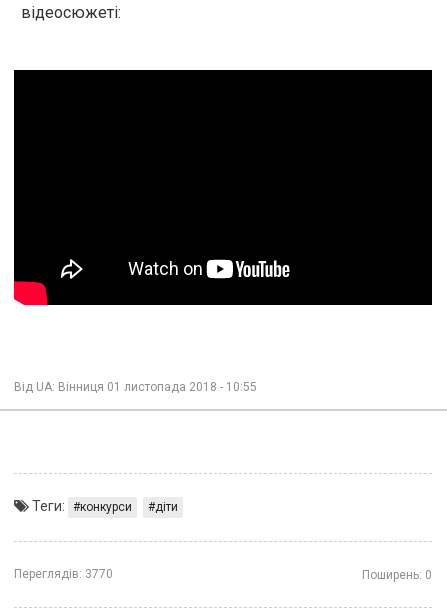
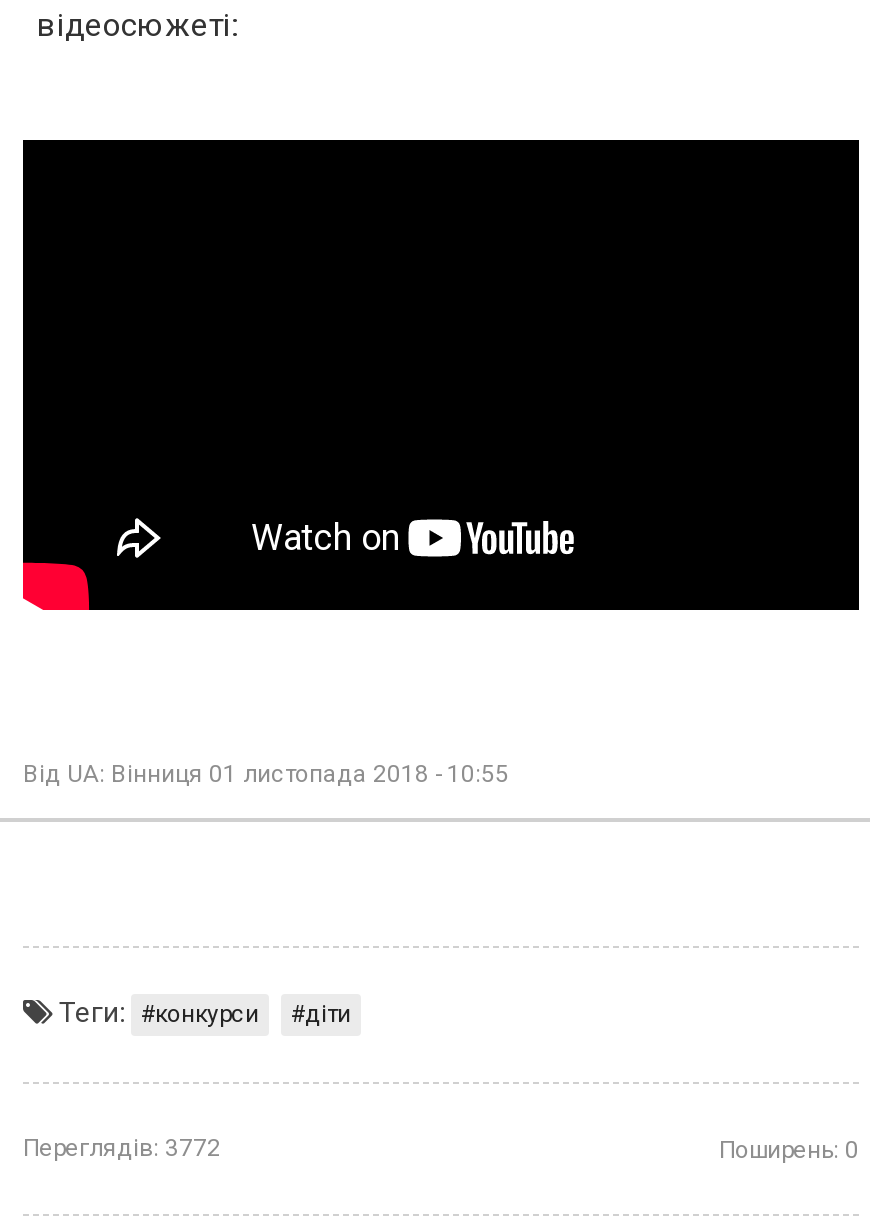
- Переглядів: 3770
+ Переглядів: 3772
